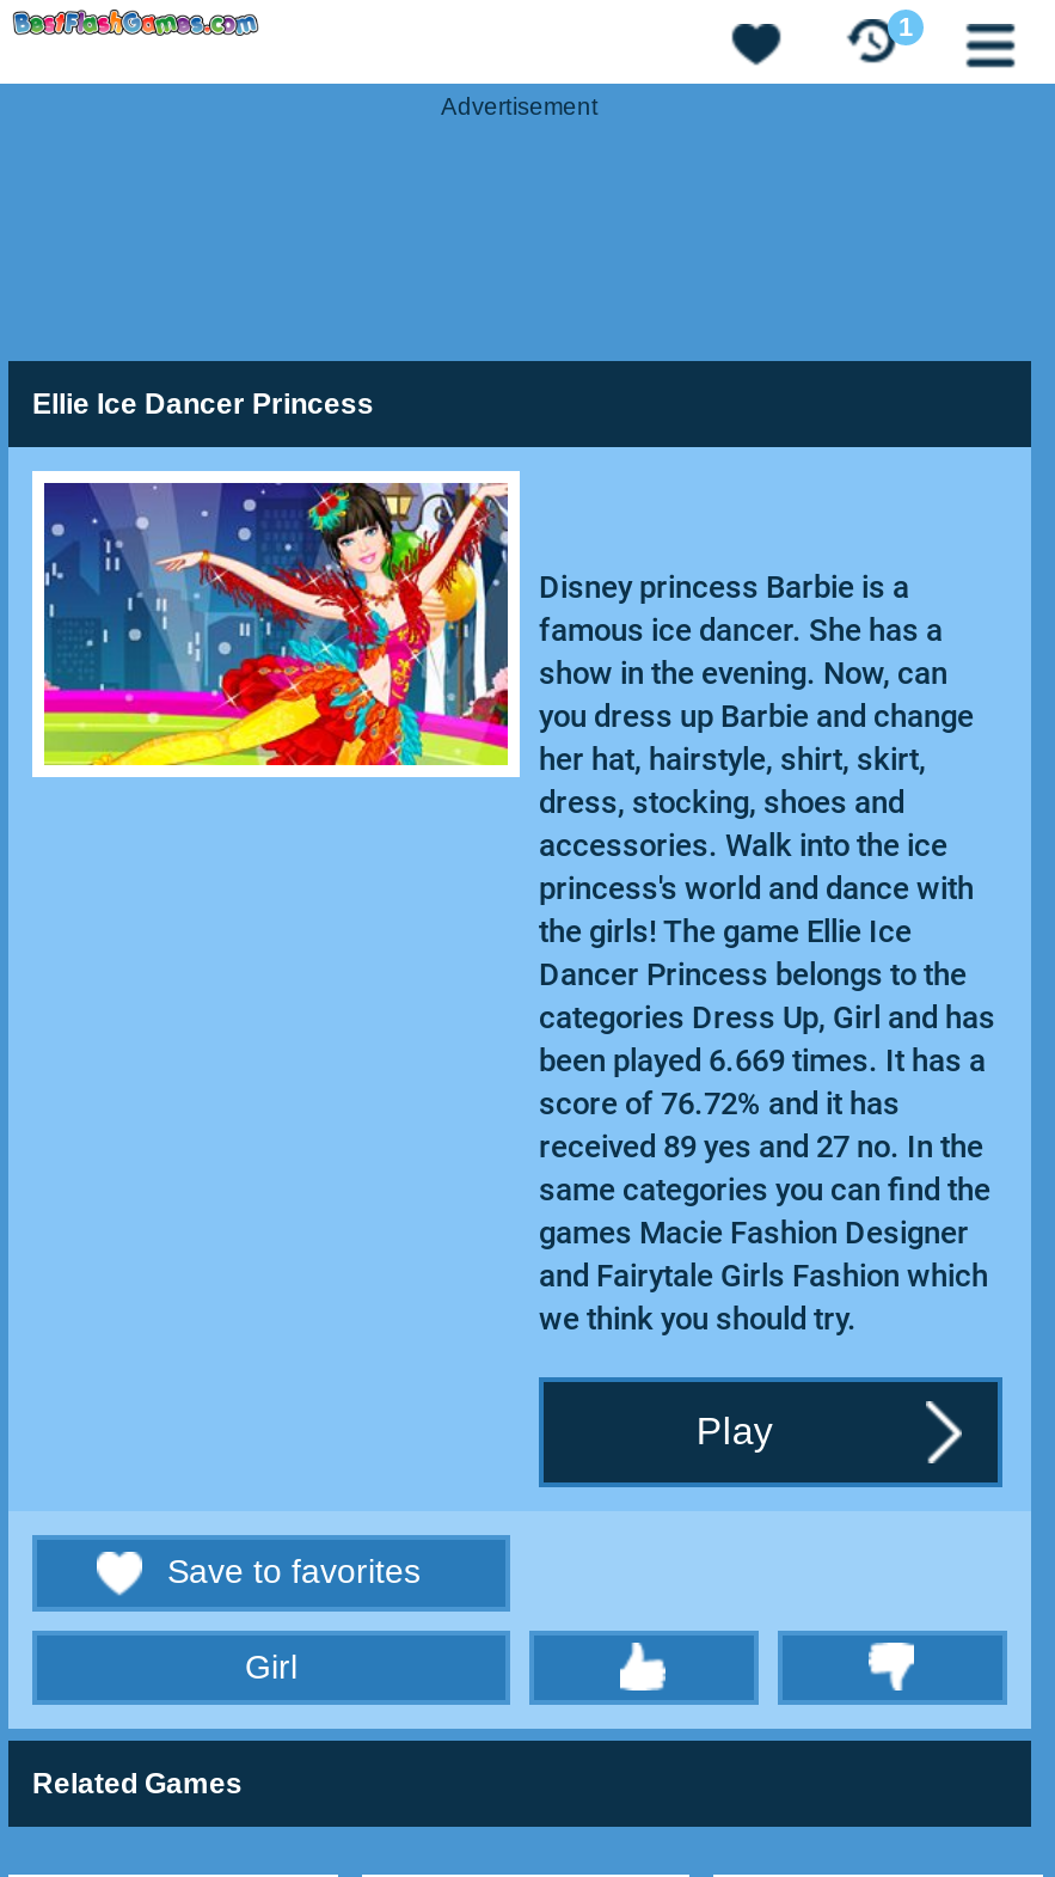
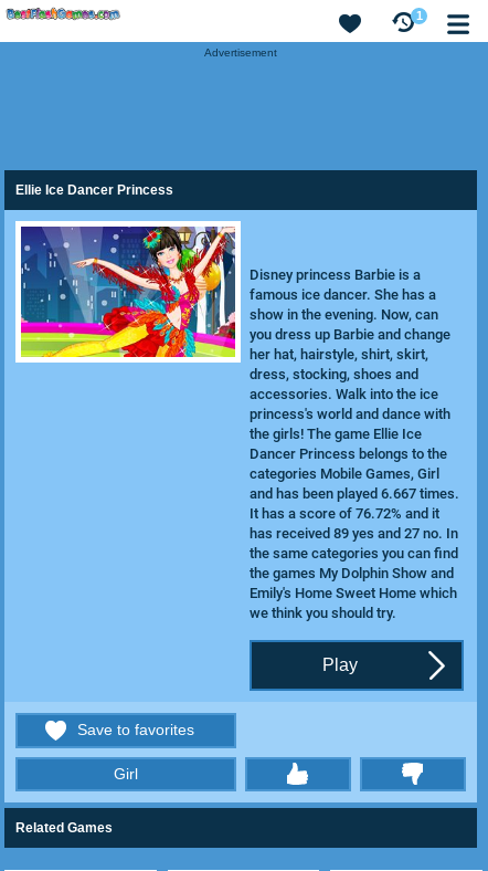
- categories Dress Up, Girl and has
- been played 6.669 times. It has a
- score of 76.72% and it has
- received 89 yes and 27 no. In the
- same categories you can find the
- games Macie Fashion Designer
- and Fairytale Girls Fashion which
+ categories Mobile Games, Girl
+ and has been played 6.667 times.
+ It has a score of 76.72% and it
+ has received 89 yes and 27 no. In
+ the same categories you can find
+ the games My Dolphin Show and
+ Emily's Home Sweet Home which
